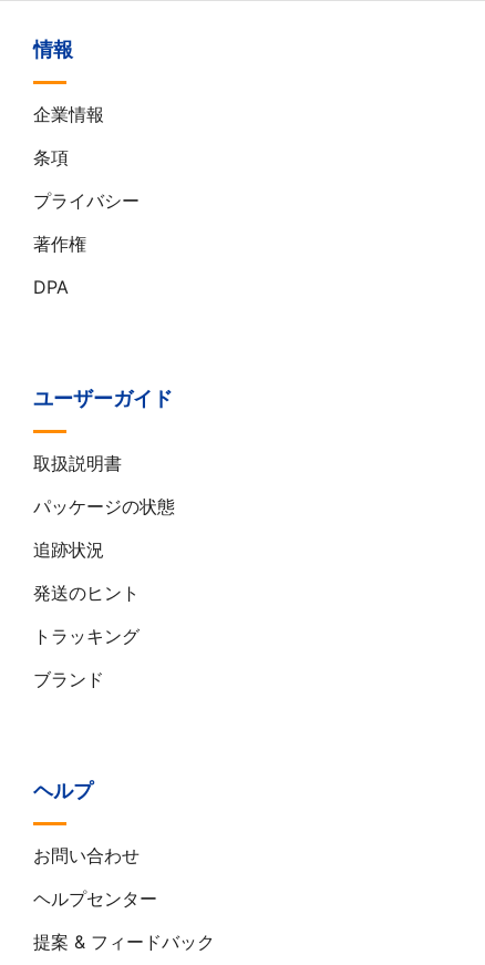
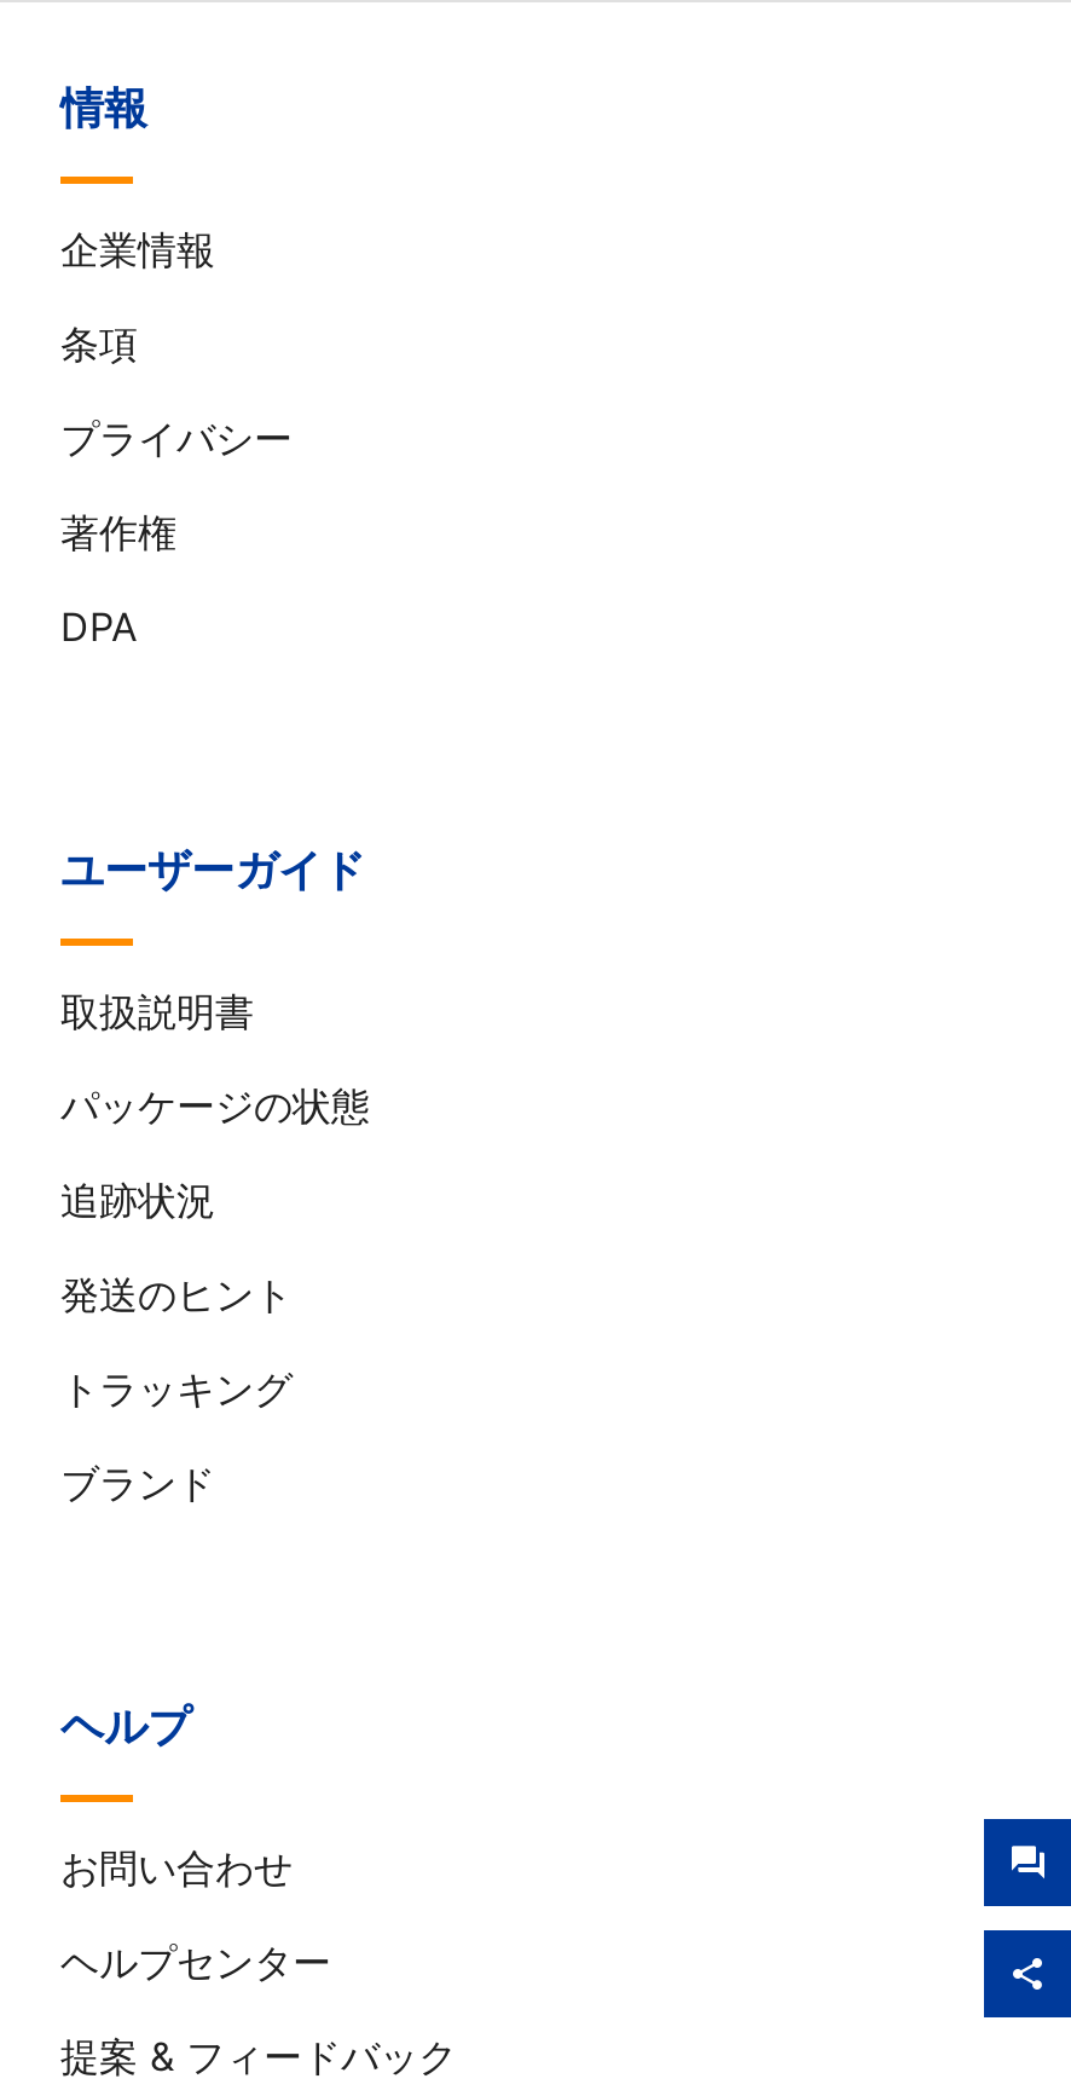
+ [image]

+ [image]
